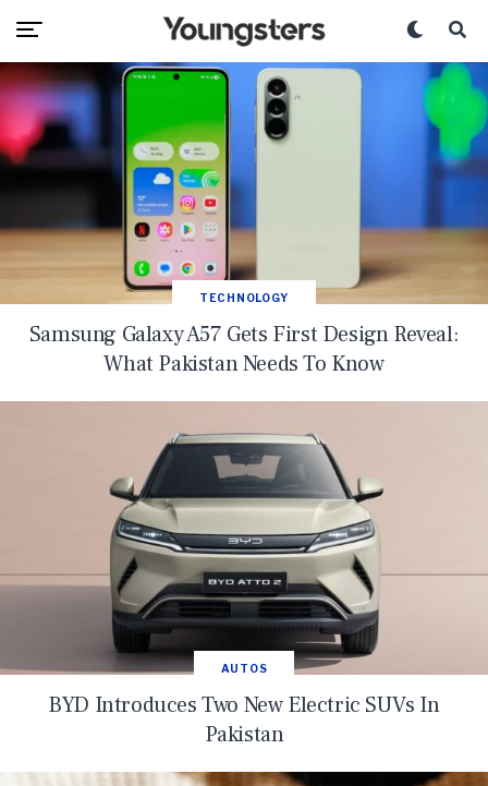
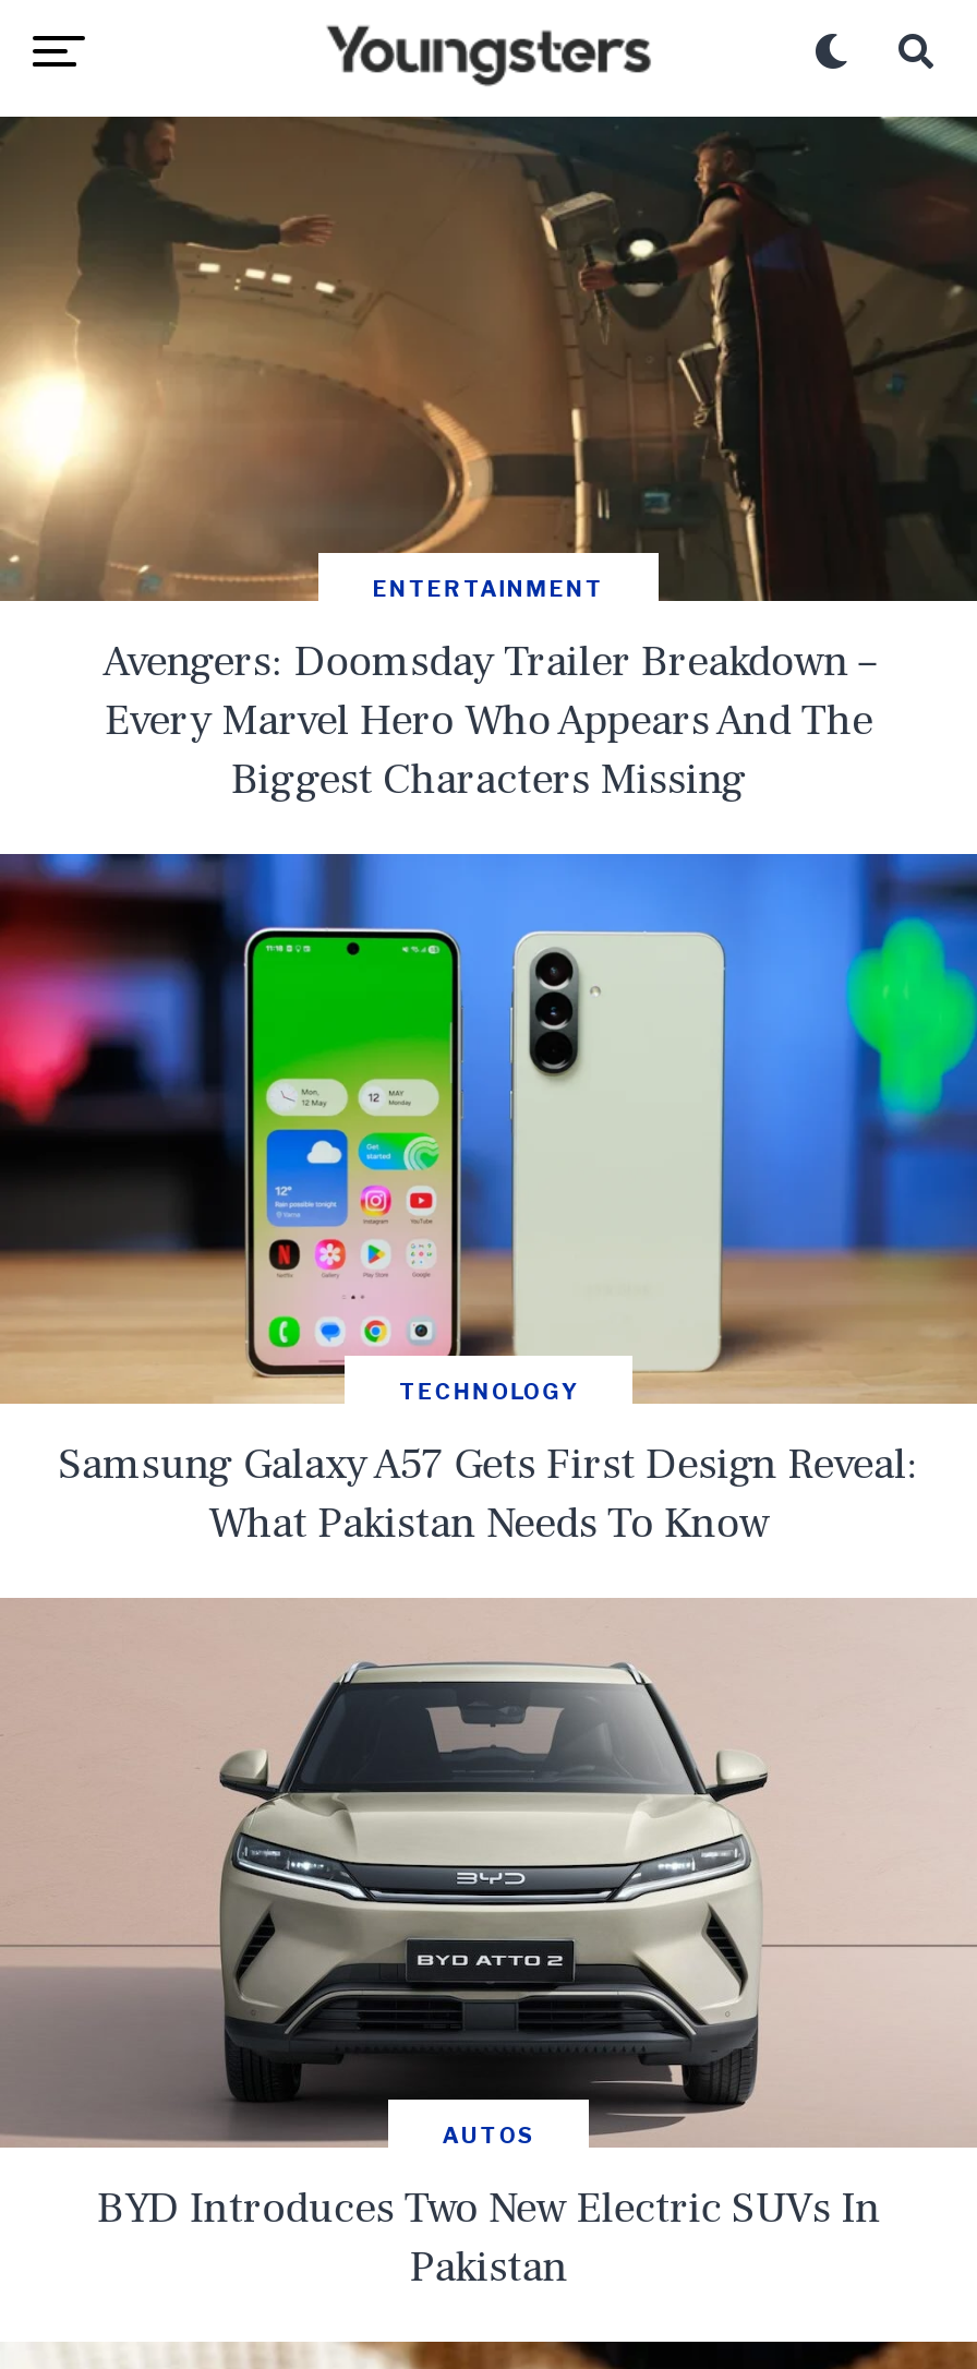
+ [image]
+ ENTERTAINMENT
+ Avengers: Doomsday Trailer Breakdown –
+ Every Marvel Hero Who Appears And The
+ Biggest Characters Missing

+ [image]
